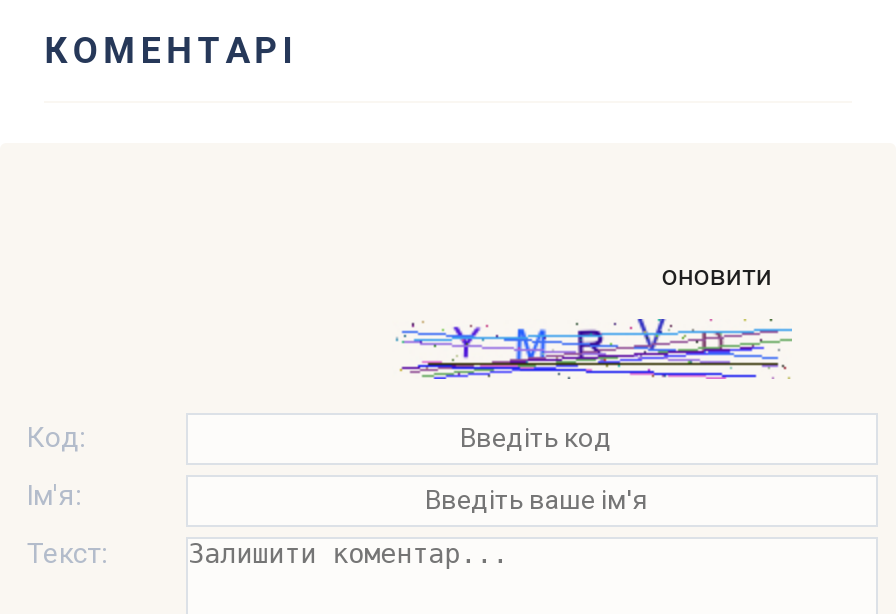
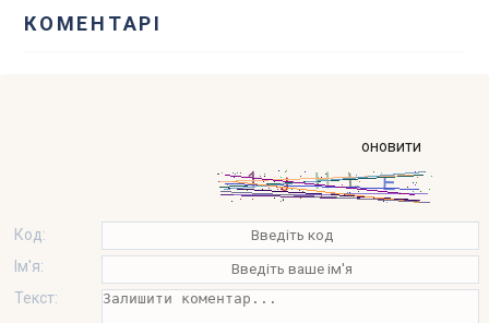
- [image]
+ [image]
